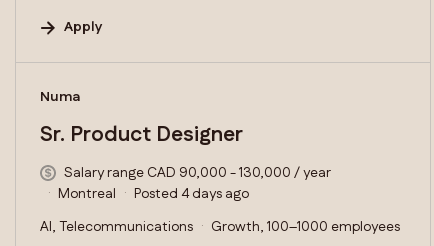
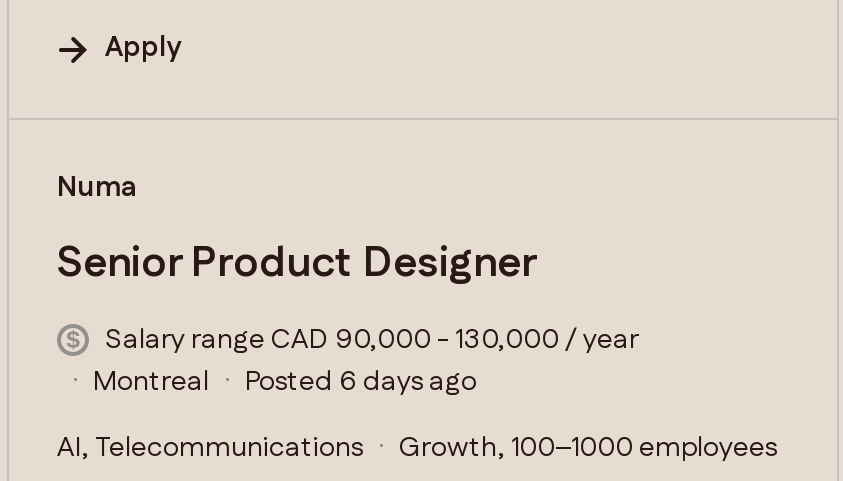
- Sr. Product Designer
+ Senior Product Designer

- Posted 4 days ago
+ Posted 6 days ago
